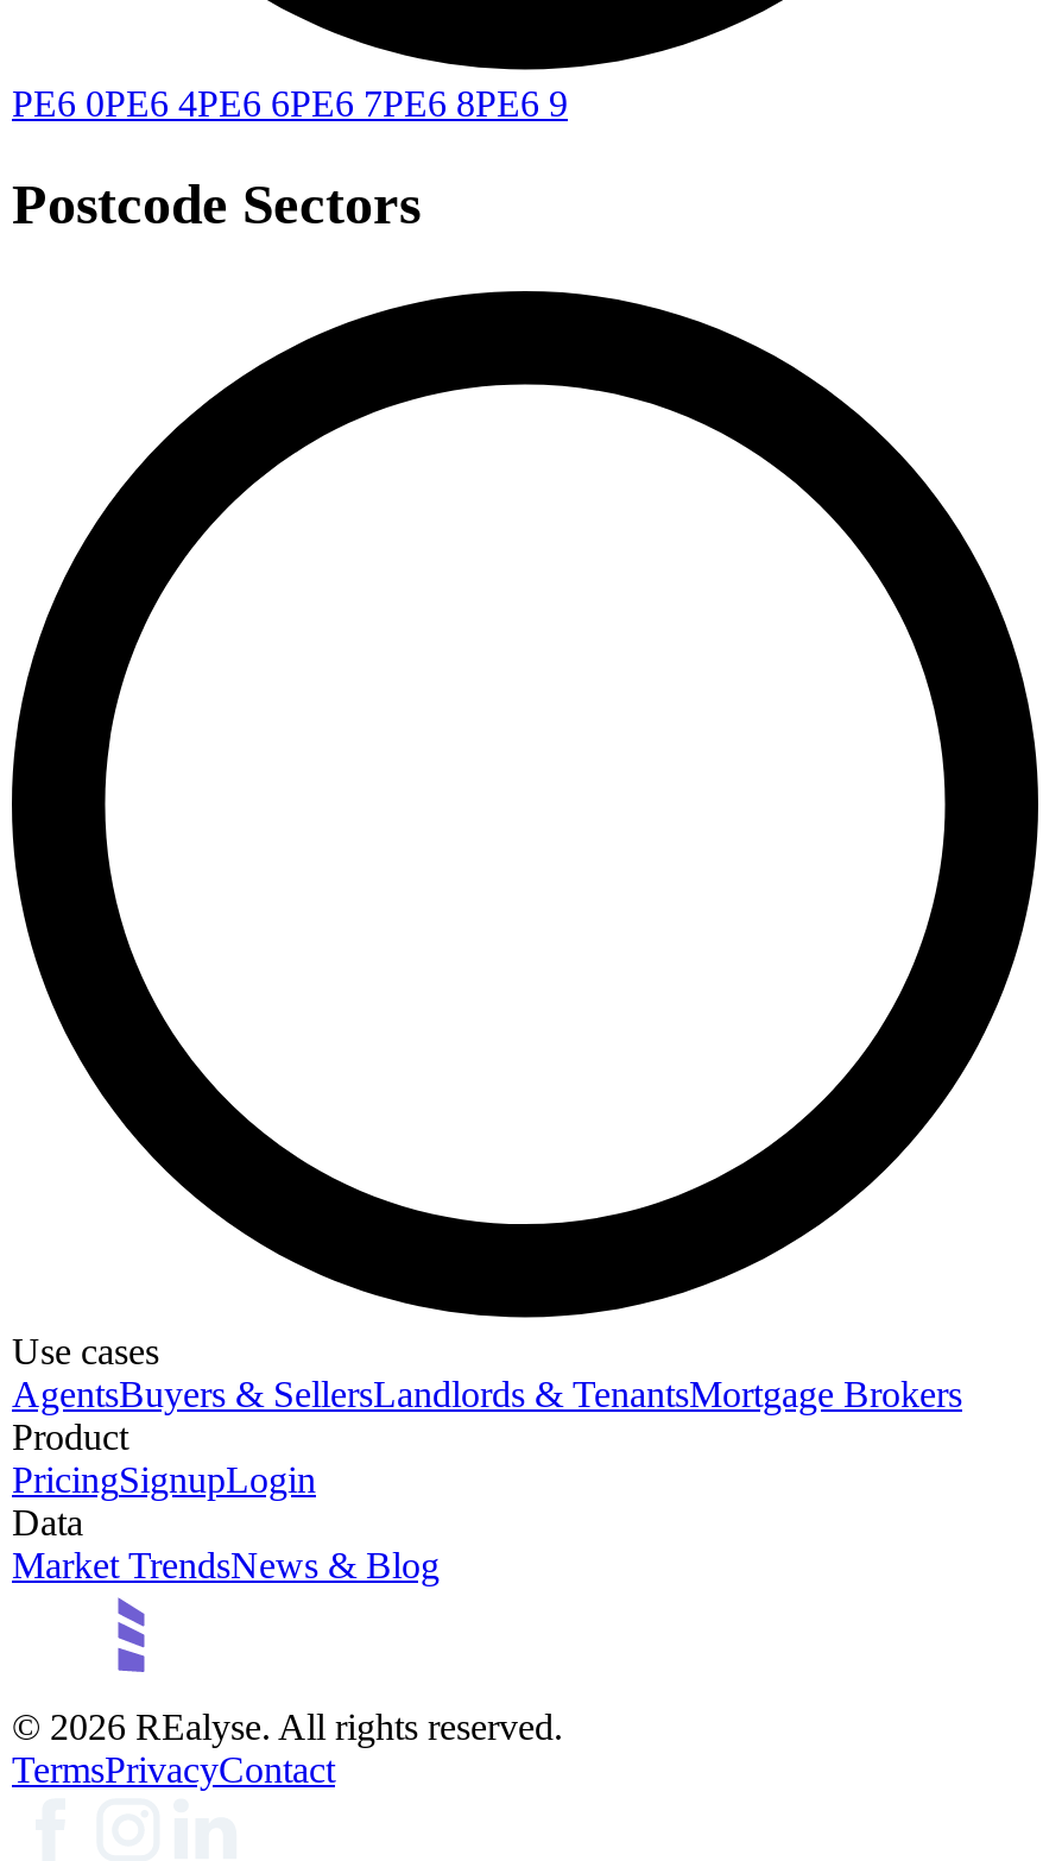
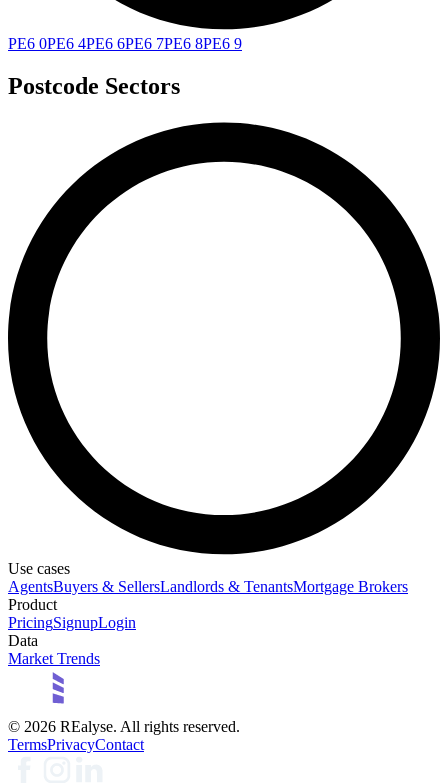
- Market TrendsNews & Blog
+ Market Trends
